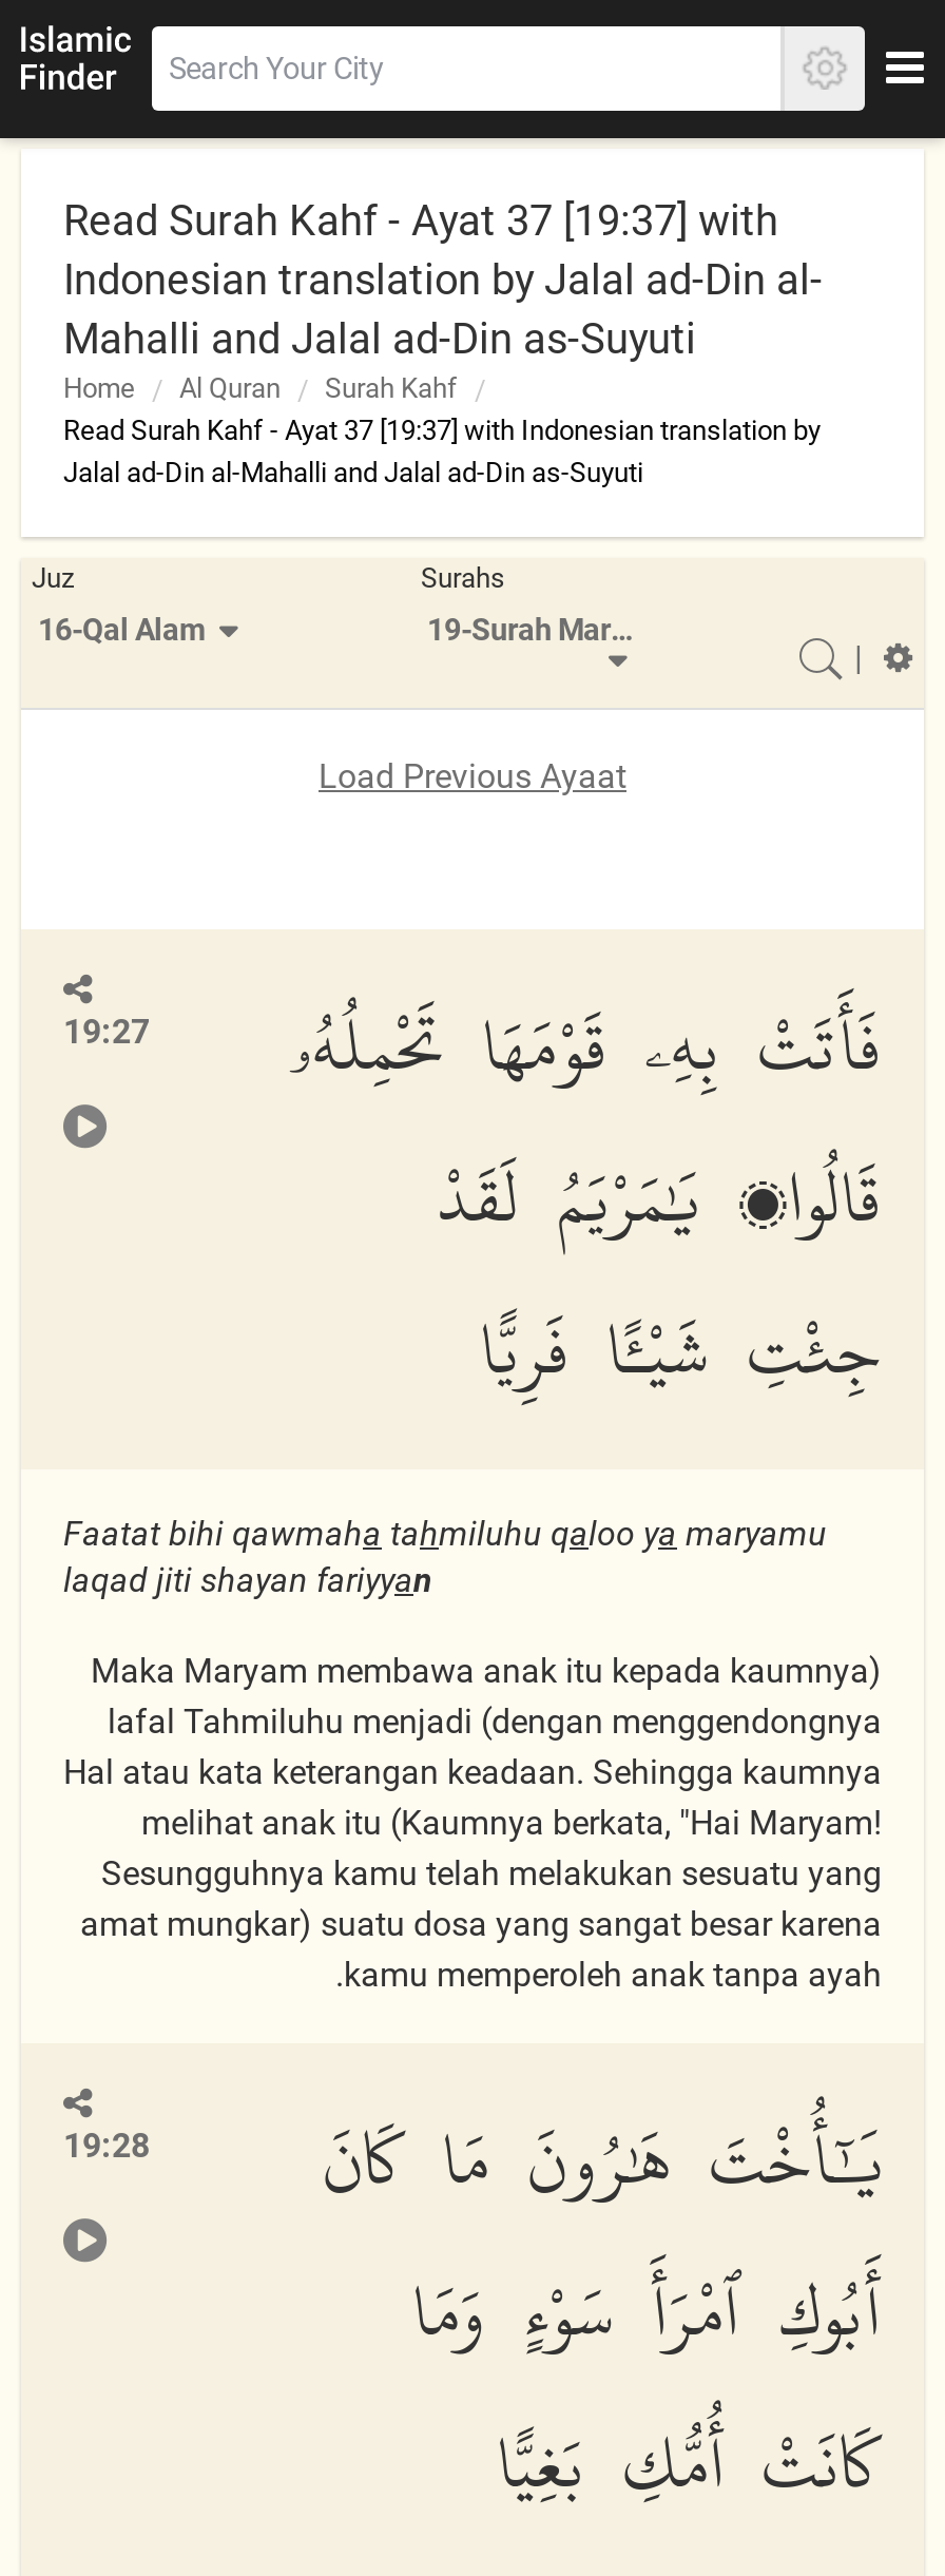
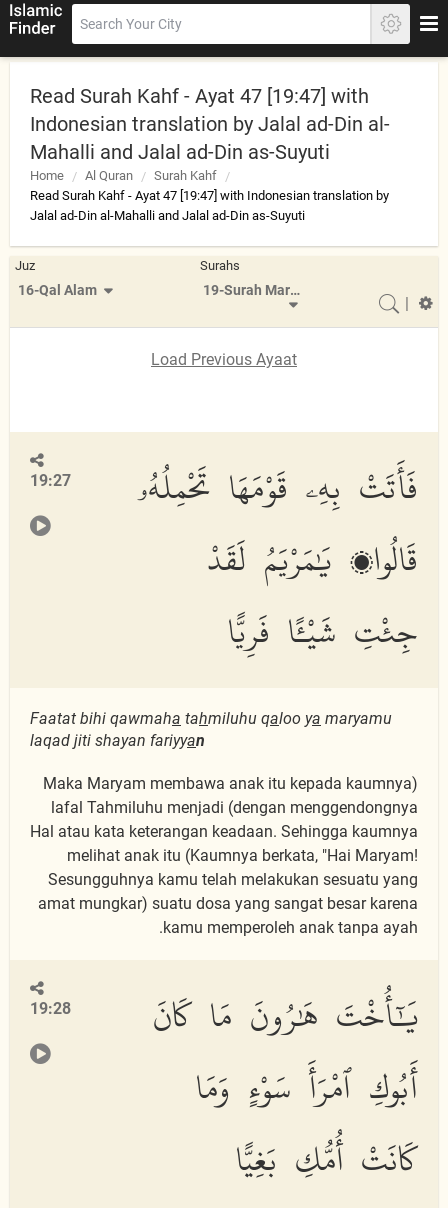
- Read Surah Kahf - Ayat 37 [19:37] with
+ Read Surah Kahf - Ayat 47 [19:47] with

- Read Surah Kahf - Ayat 37 [19:37] with Indonesian translation by
+ Read Surah Kahf - Ayat 47 [19:47] with Indonesian translation by
